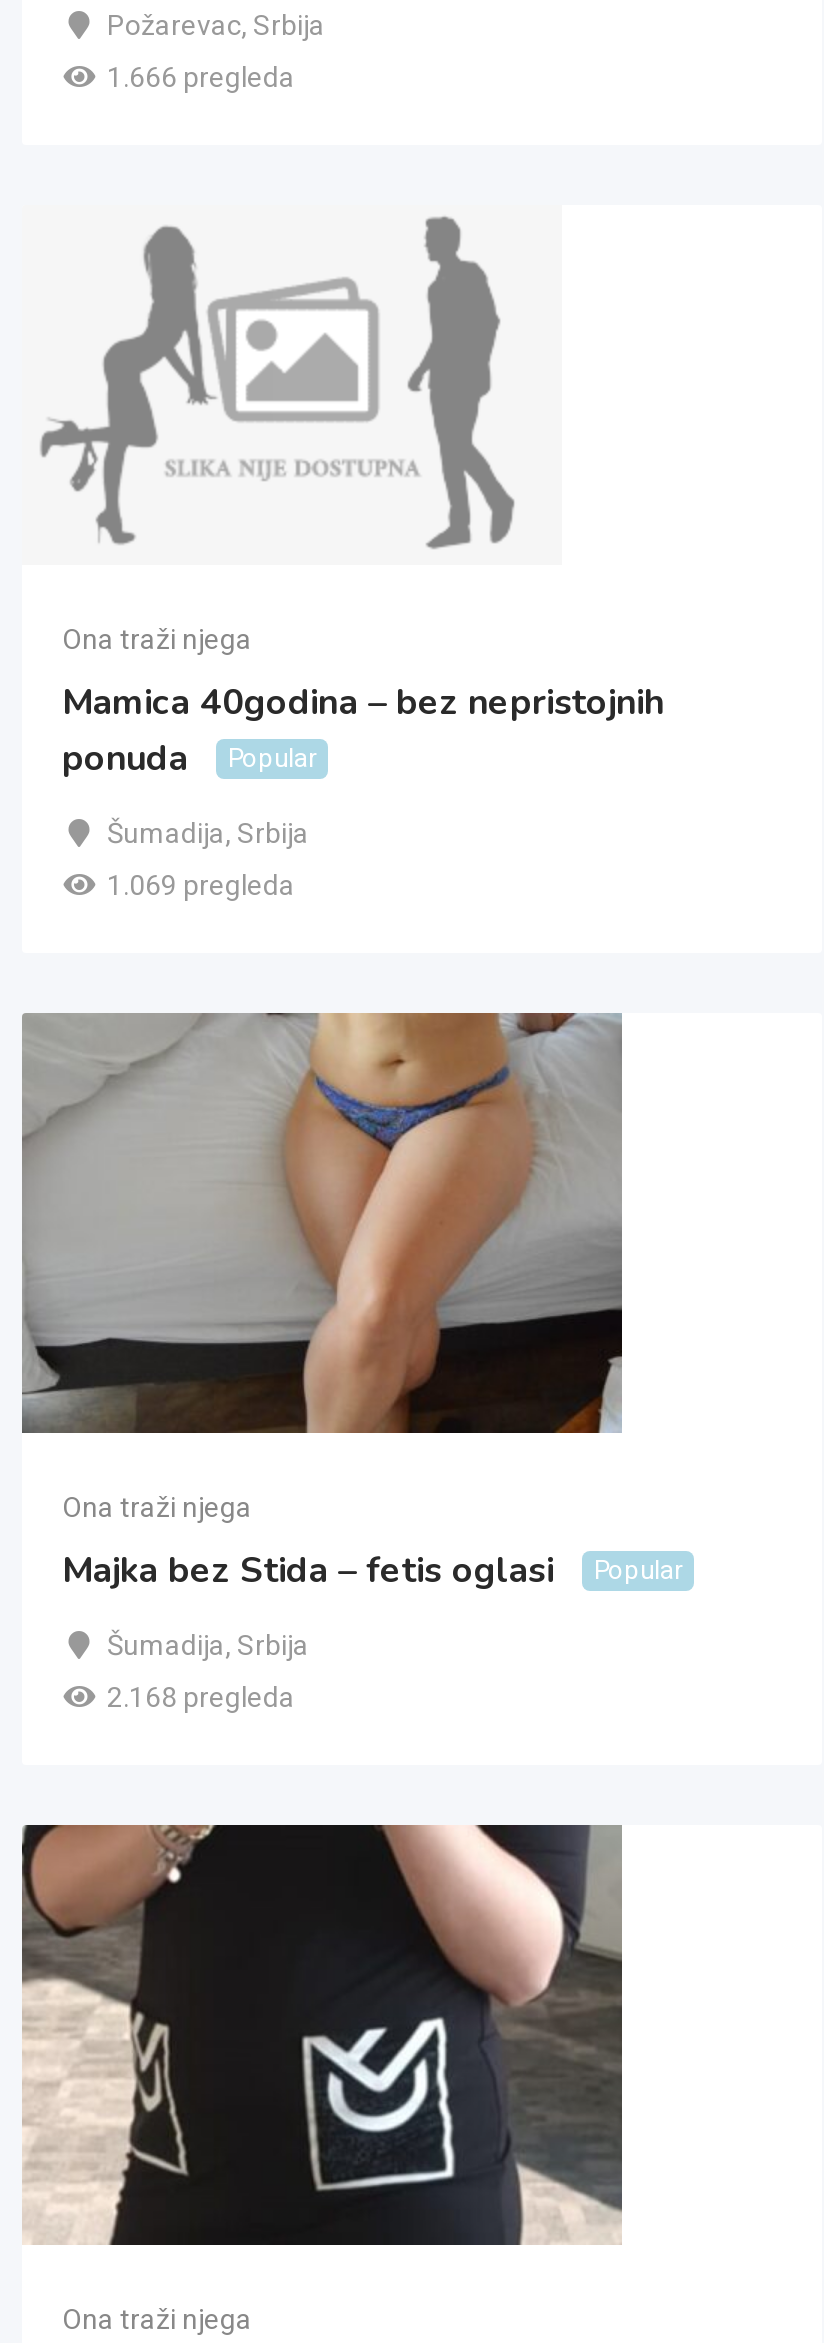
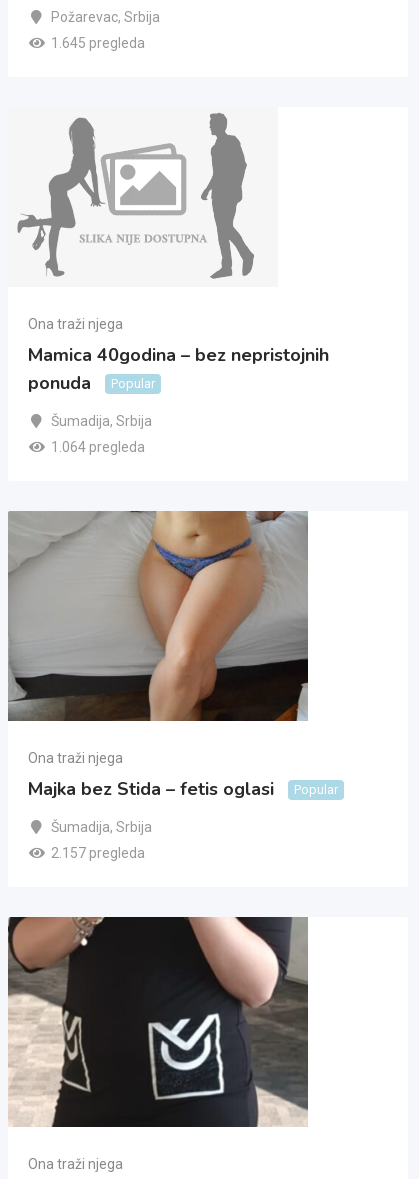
- 1.666 pregleda
+ 1.645 pregleda

- 1.069 pregleda
+ 1.064 pregleda

- 2.168 pregleda
+ 2.157 pregleda
